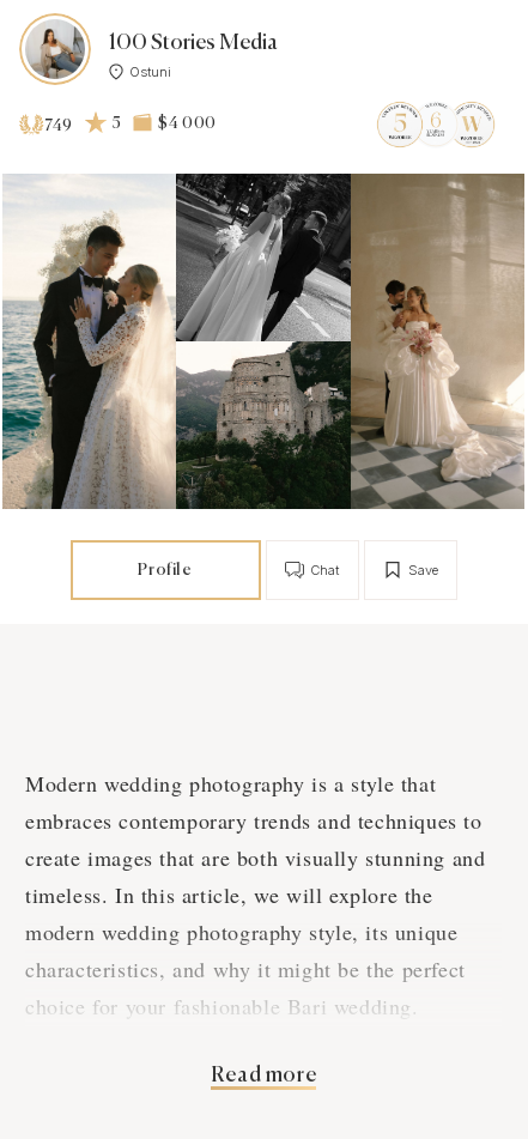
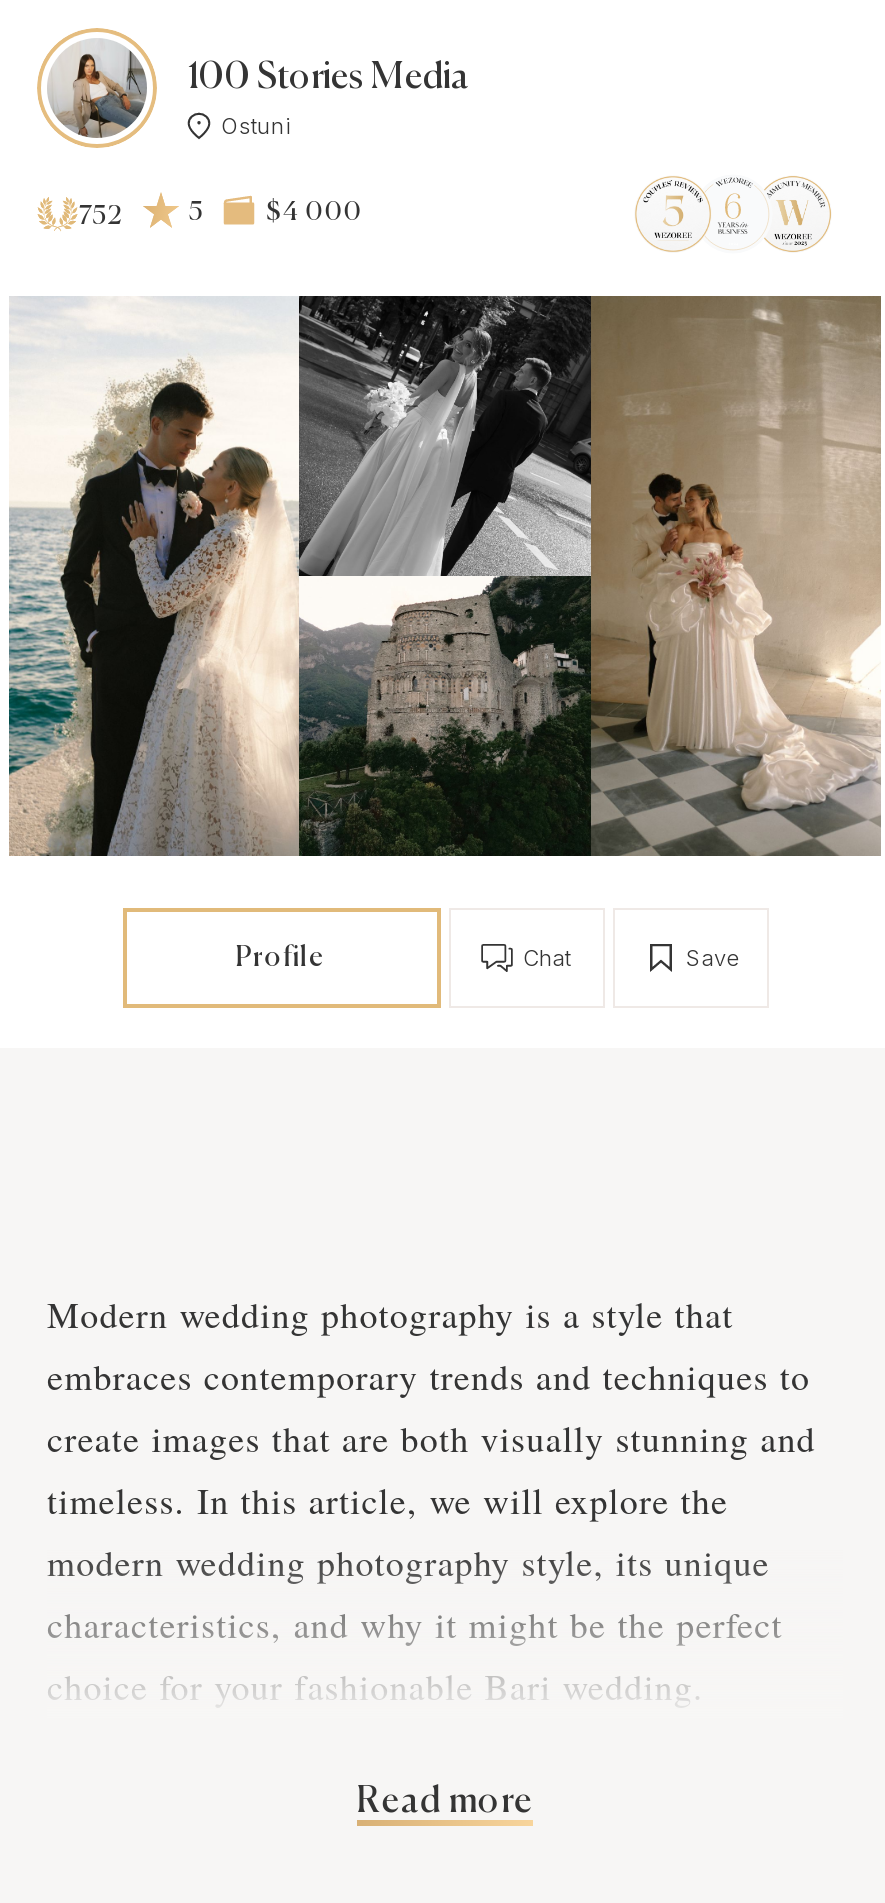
- 749
+ 752
